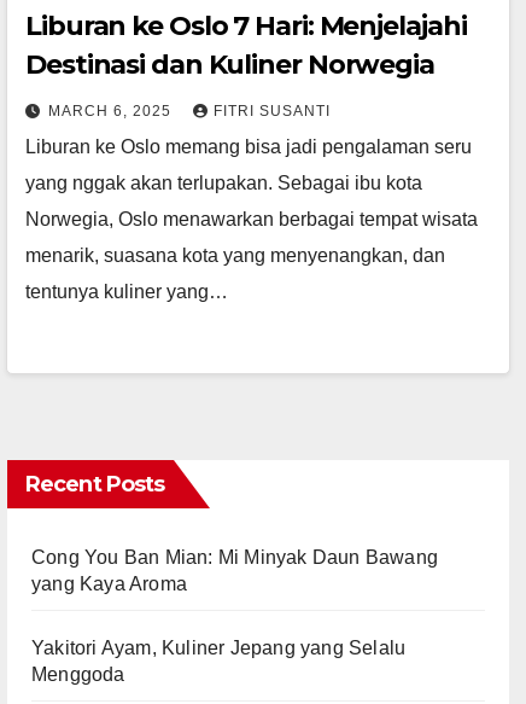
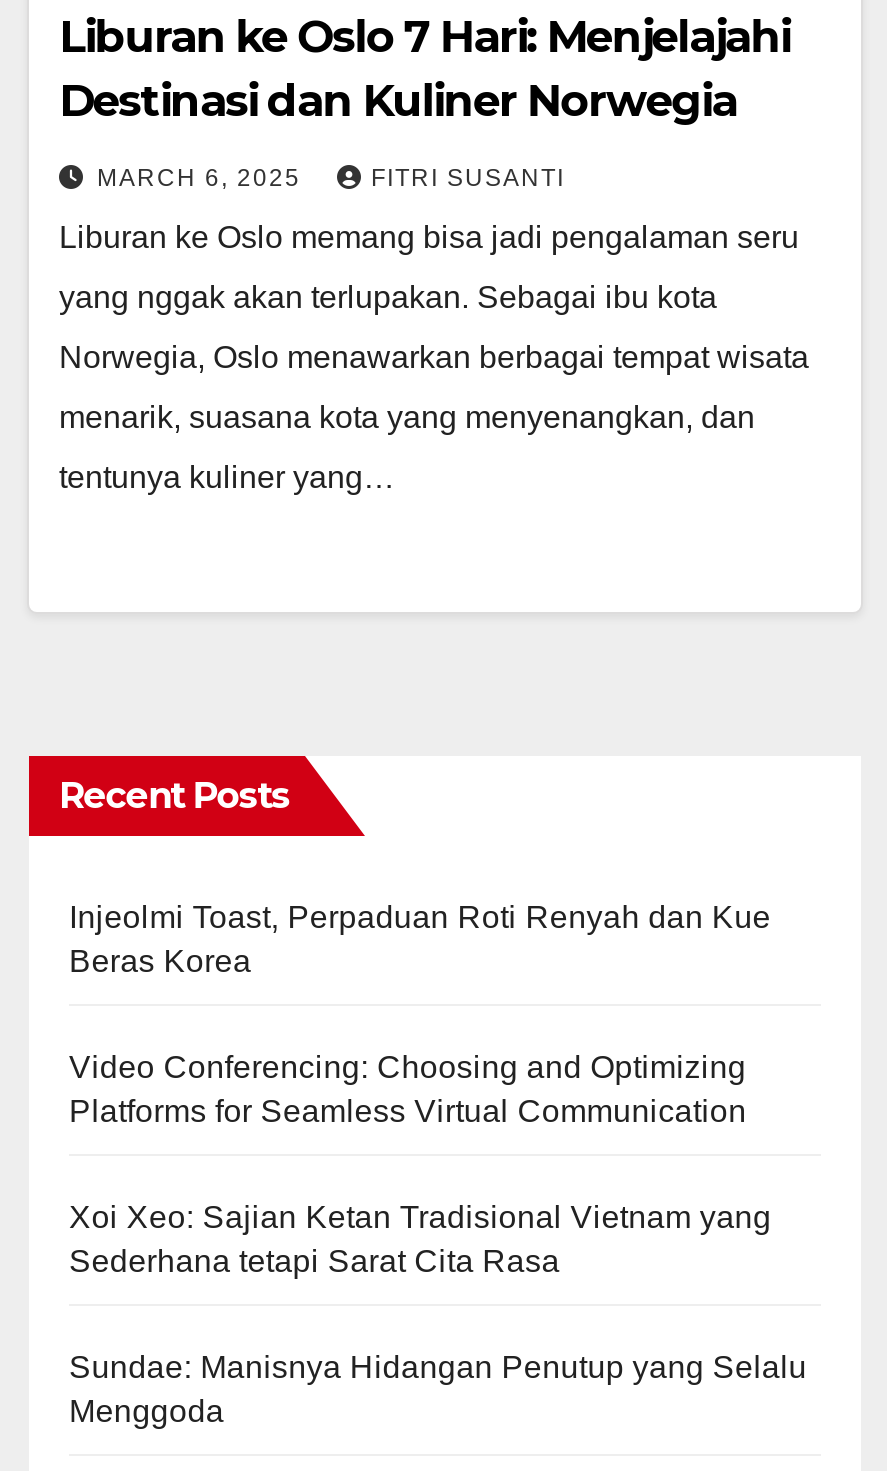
- Cong You Ban Mian: Mi Minyak Daun Bawang
- yang Kaya Aroma
- Yakitori Ayam, Kuliner Jepang yang Selalu
+ Injeolmi Toast, Perpaduan Roti Renyah dan Kue
+ Beras Korea
+ Video Conferencing: Choosing and Optimizing
+ Platforms for Seamless Virtual Communication
+ Xoi Xeo: Sajian Ketan Tradisional Vietnam yang
+ Sederhana tetapi Sarat Cita Rasa
+ Sundae: Manisnya Hidangan Penutup yang Selalu
